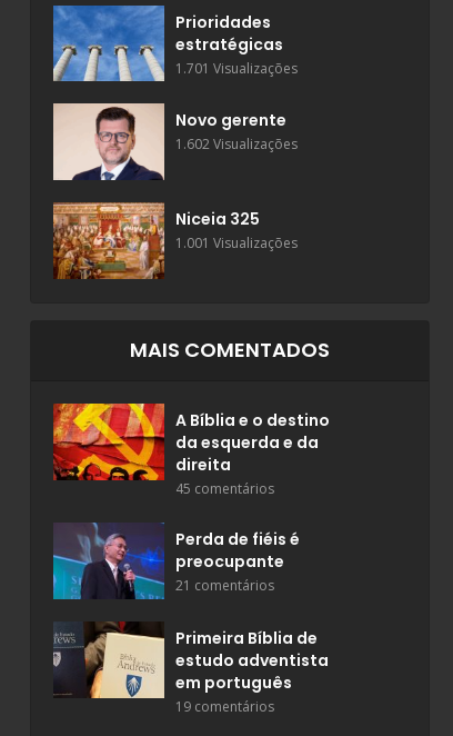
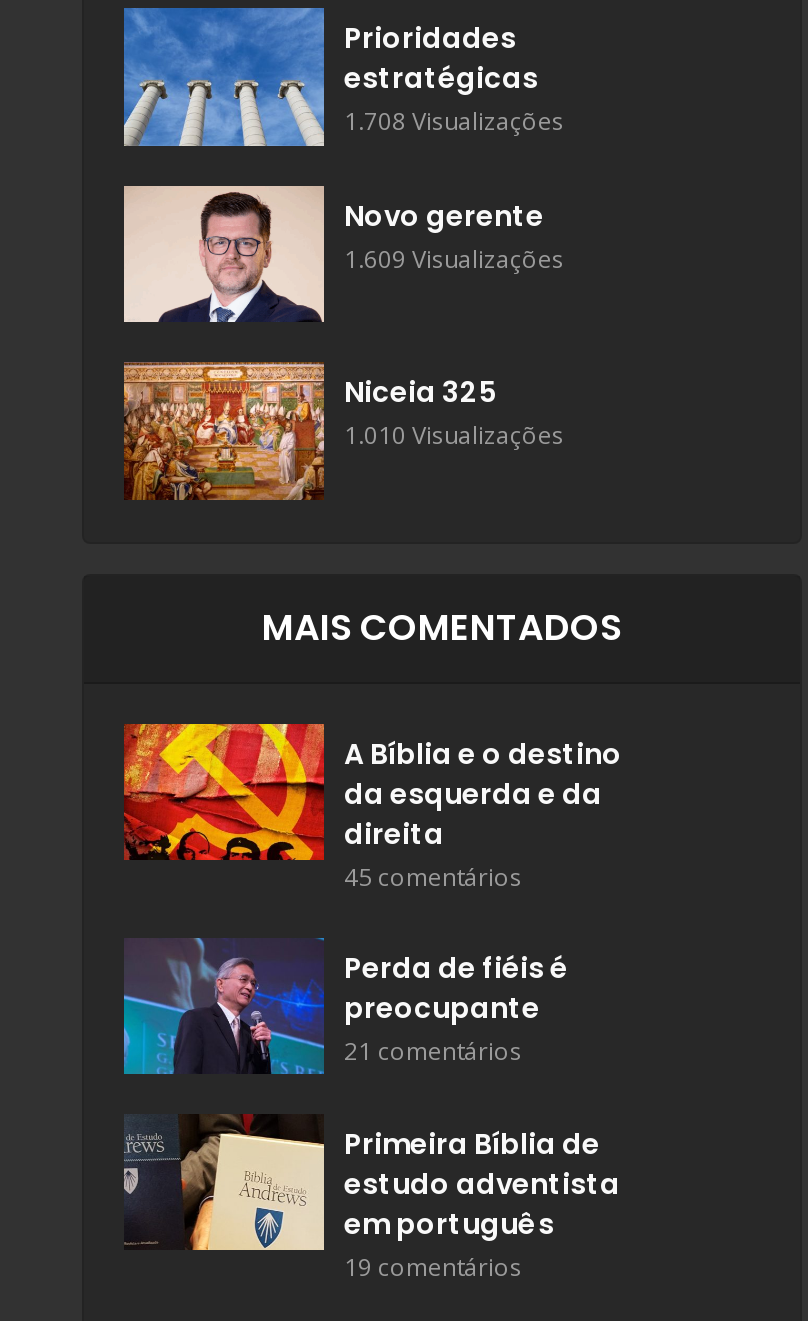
- 1.701 Visualizações
+ 1.708 Visualizações

- 1.602 Visualizações
+ 1.609 Visualizações

- 1.001 Visualizações
+ 1.010 Visualizações
